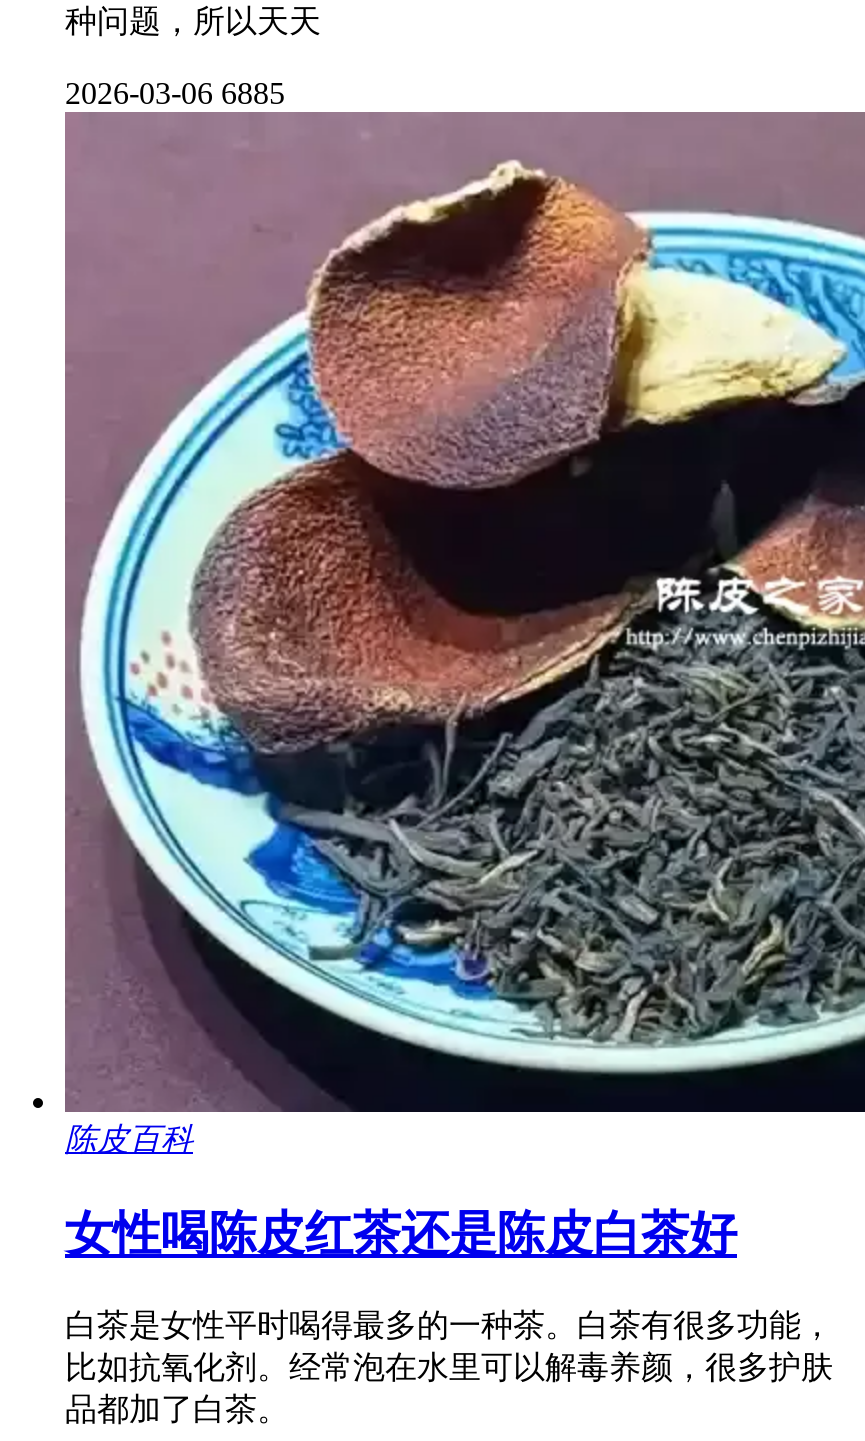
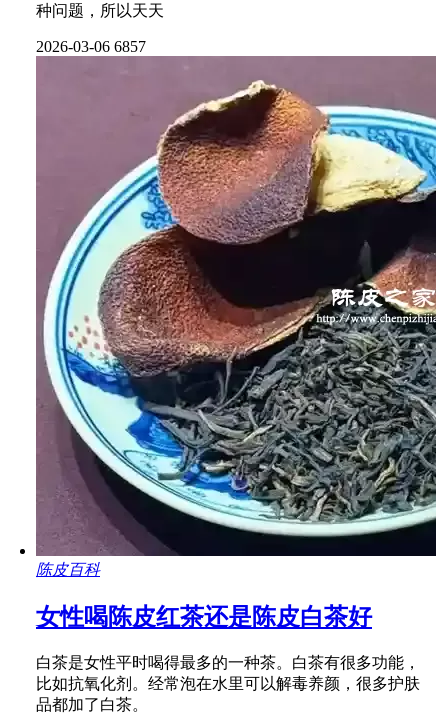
- 2026-03-06 6885
+ 2026-03-06 6857
